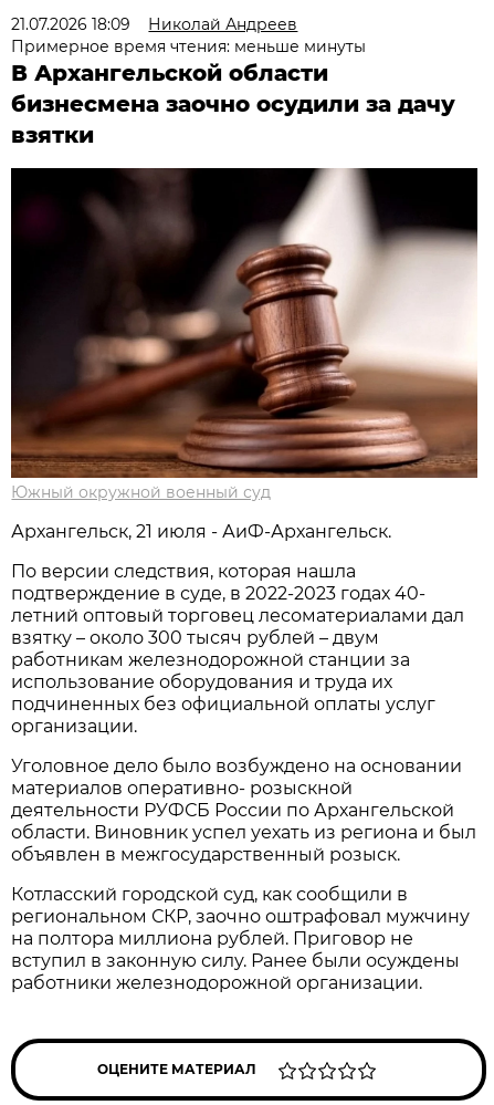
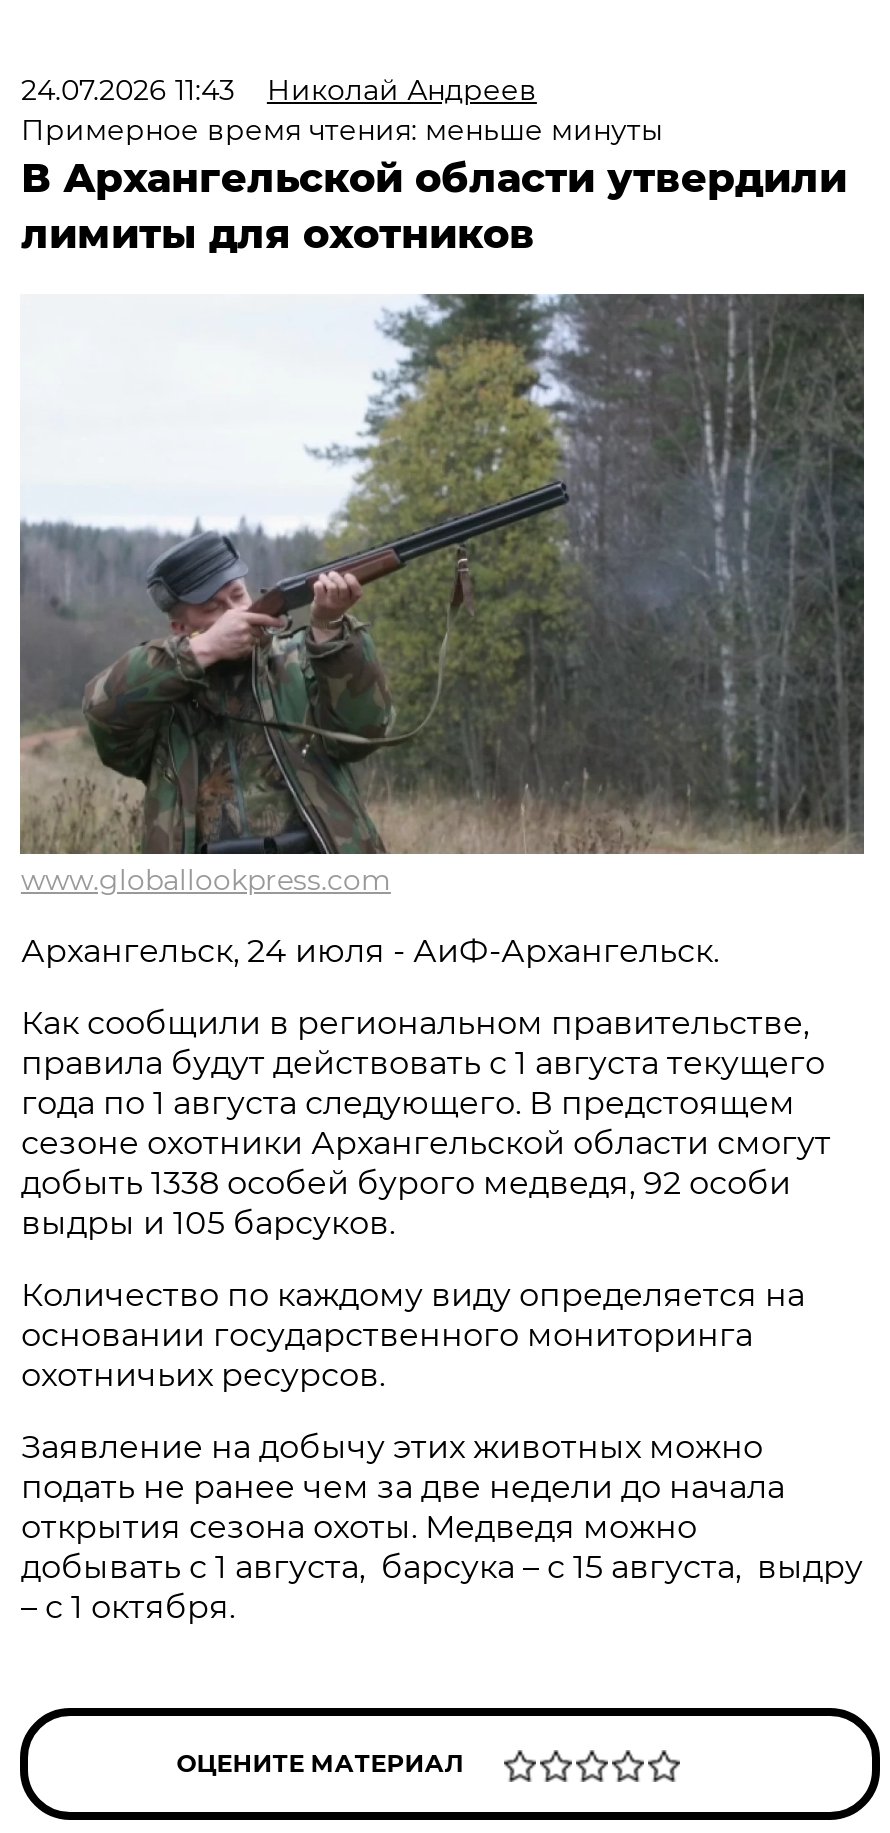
- 21.07.2026 18:09 Николай Андреев
+ 24.07.2026 11:43 Николай Андреев

- В Архангельской области
- бизнесмена заочно осудили за дачу
- взятки
+ В Архангельской области утвердили
+ лимиты для охотников

- [image]
- Южный окружной военный суд
+ [image]
+ www.globallookpress.com

- Архангельск, 21 июля - АиФ-Архангельск.
+ Архангельск, 24 июля - АиФ-Архангельск.

- По версии следствия, которая нашла
- подтверждение в суде, в 2022-2023 годах 40-
- летний оптовый торговец лесоматериалами дал
- взятку – около 300 тысяч рублей – двум
- работникам железнодорожной станции за
- использование оборудования и труда их
- подчиненных без официальной оплаты услуг
- организации.
+ Как сообщили в региональном правительстве,
+ правила будут действовать с 1 августа текущего
+ года по 1 августа следующего. В предстоящем
+ сезоне охотники Архангельской области смогут
+ добыть 1338 особей бурого медведя, 92 особи
+ выдры и 105 барсуков.

- Уголовное дело было возбуждено на основании
- материалов оперативно- розыскной
- деятельности РУФСБ России по Архангельской
- области. Виновник успел уехать из региона и был
- объявлен в межгосударственный розыск.
+ Количество по каждому виду определяется на
+ основании государственного мониторинга
+ охотничьих ресурсов.

- Котласский городской суд, как сообщили в
- региональном СКР, заочно оштрафовал мужчину
- на полтора миллиона рублей. Приговор не
- вступил в законную силу. Ранее были осуждены
- работники железнодорожной организации.
+ Заявление на добычу этих животных можно
+ подать не ранее чем за две недели до начала
+ открытия сезона охоты. Медведя можно
+ добывать с 1 августа, барсука – с 15 августа, выдру
+ – с 1 октября.
